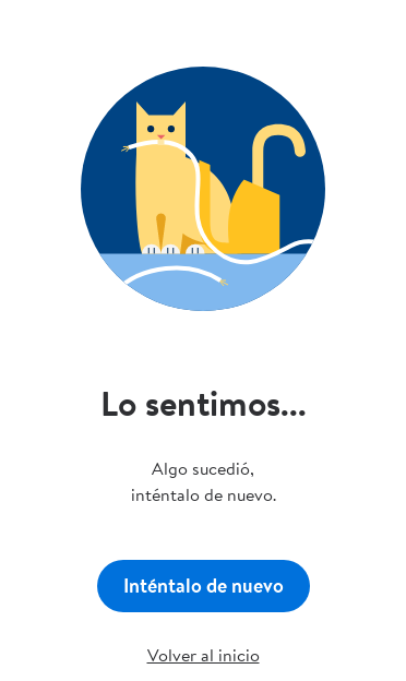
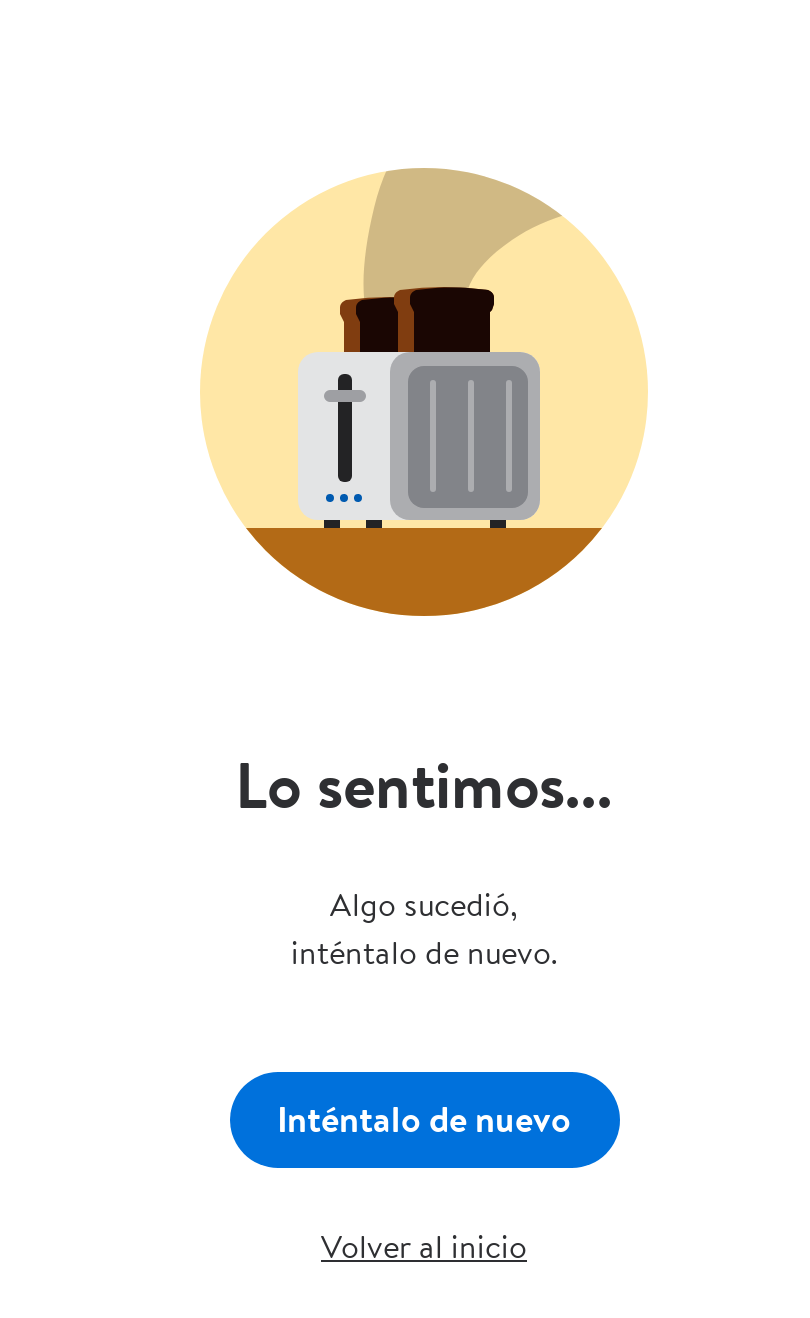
- [image]
+ [image]
